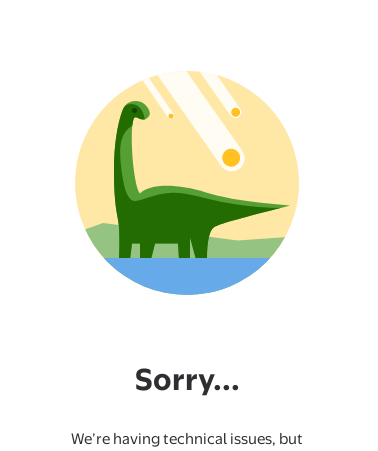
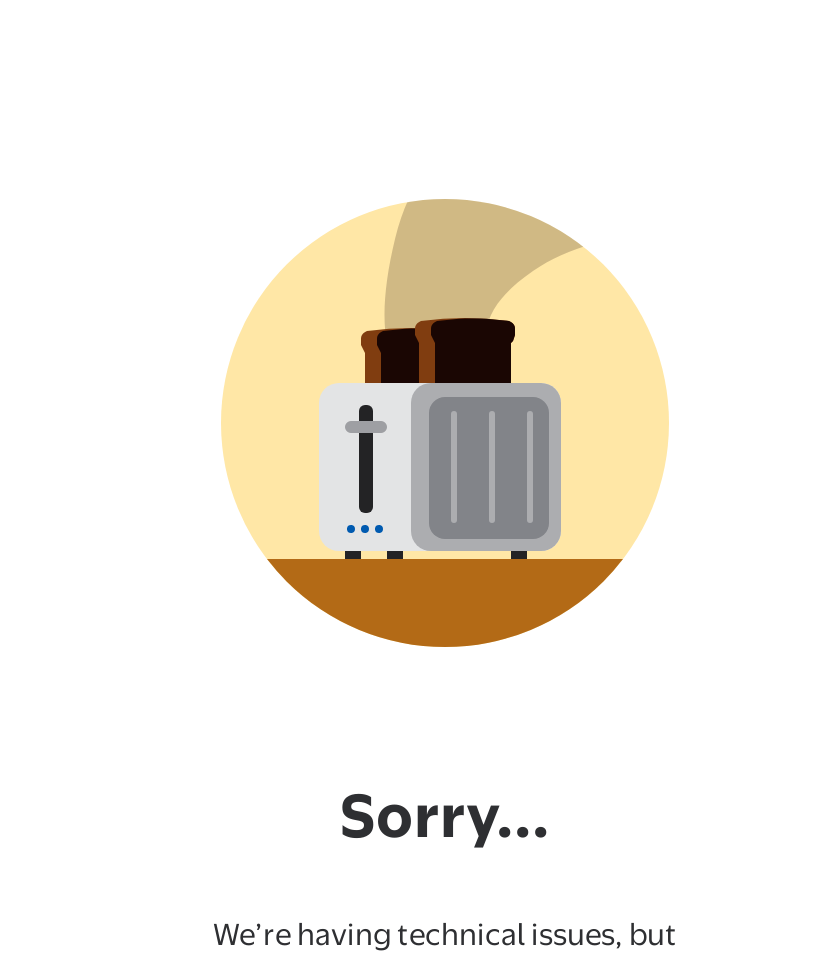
- [image]
+ [image]
